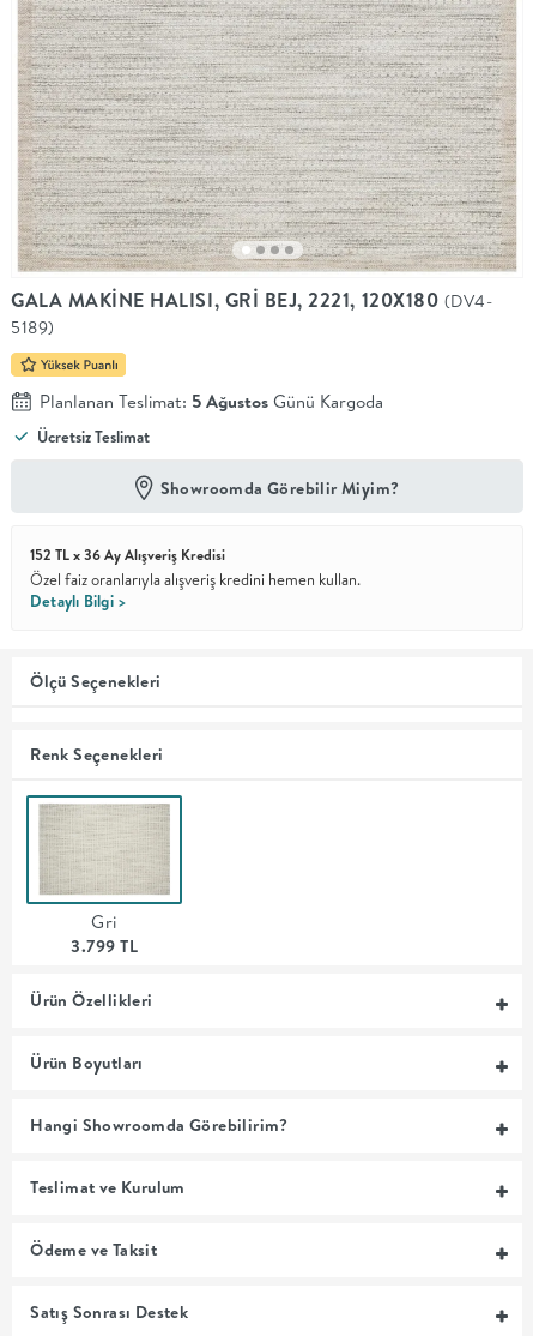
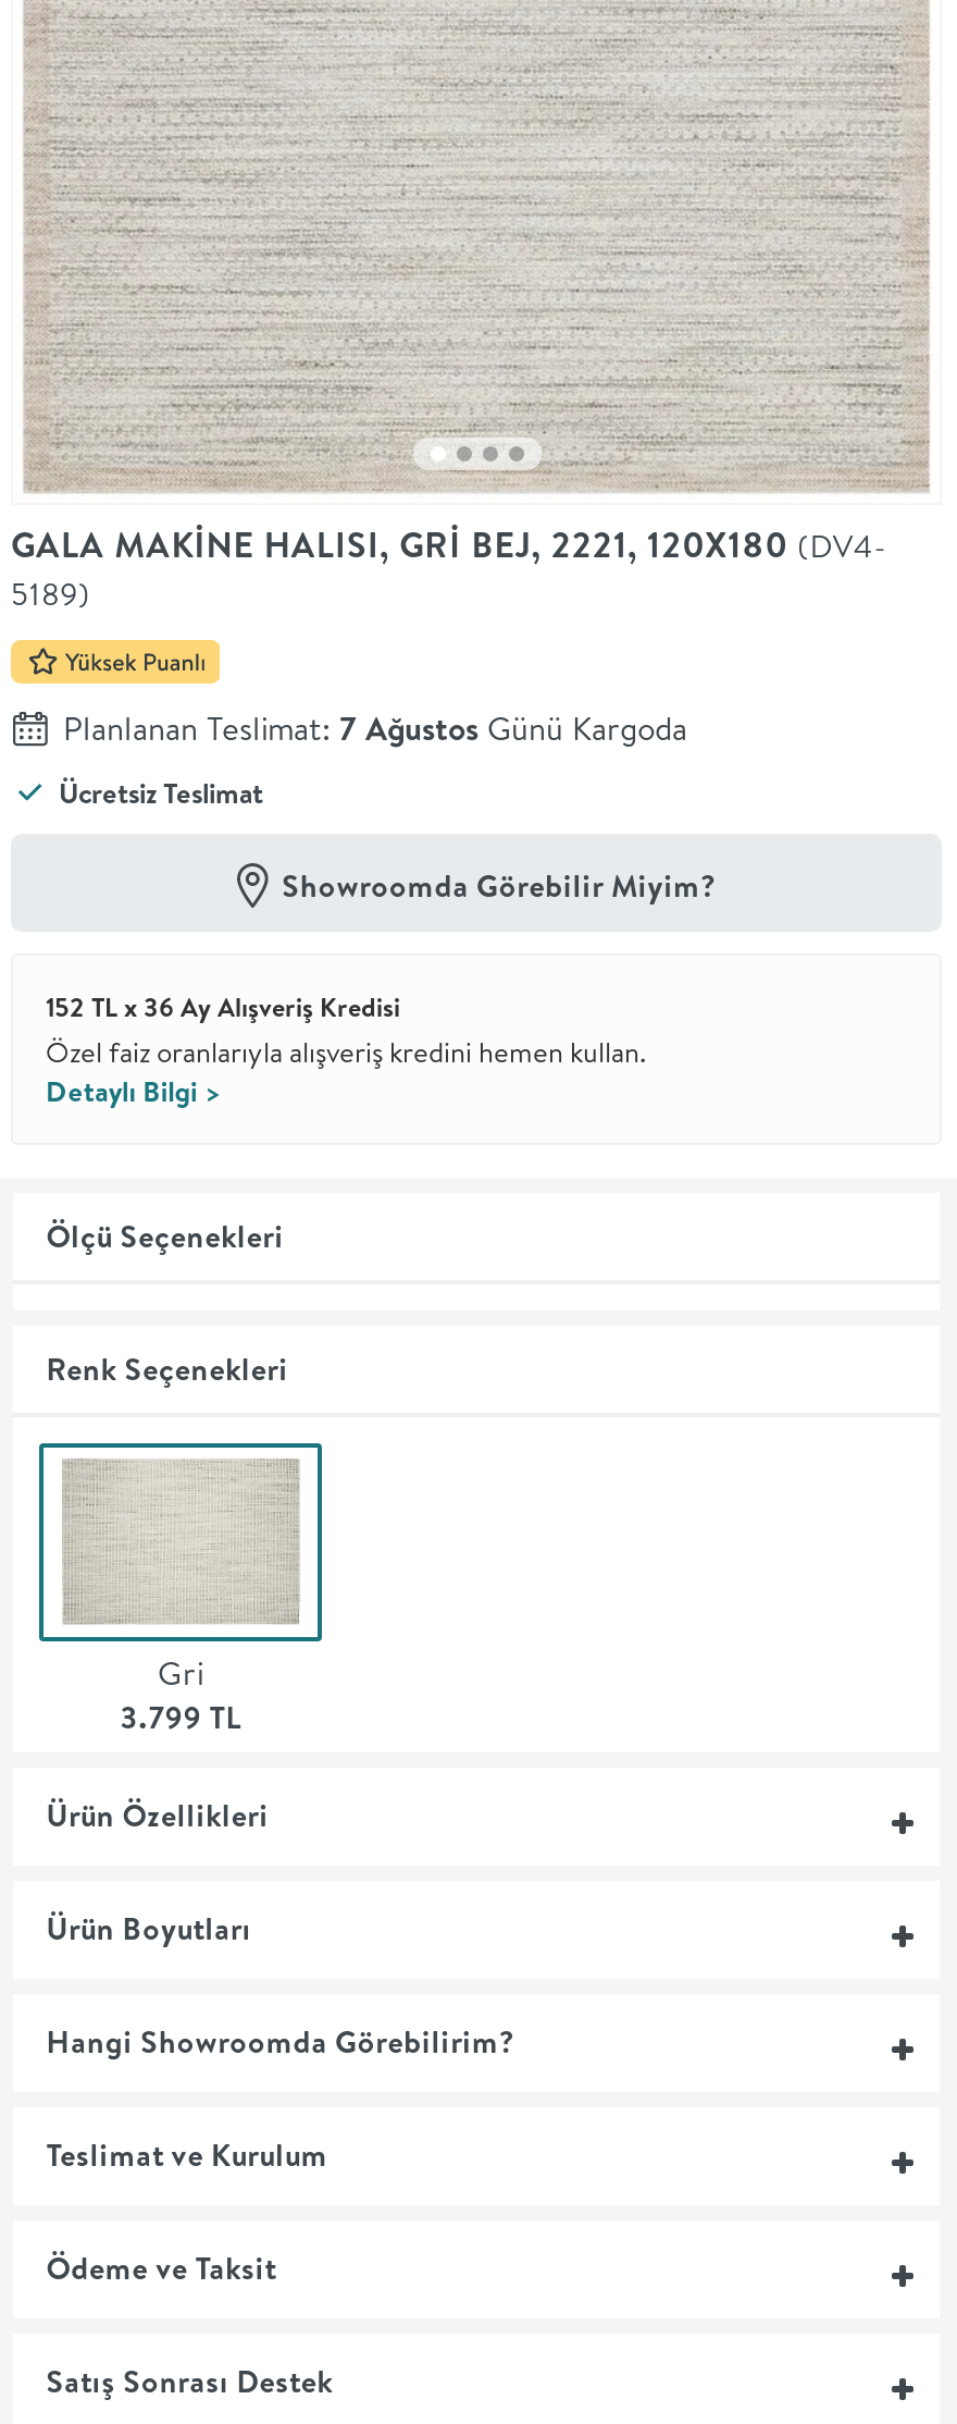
- Planlanan Teslimat: 5 Ağustos Günü Kargoda
+ Planlanan Teslimat: 7 Ağustos Günü Kargoda
